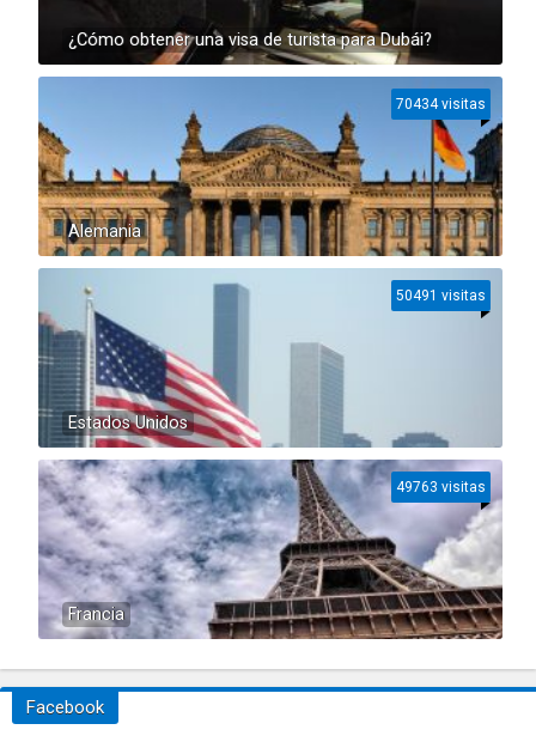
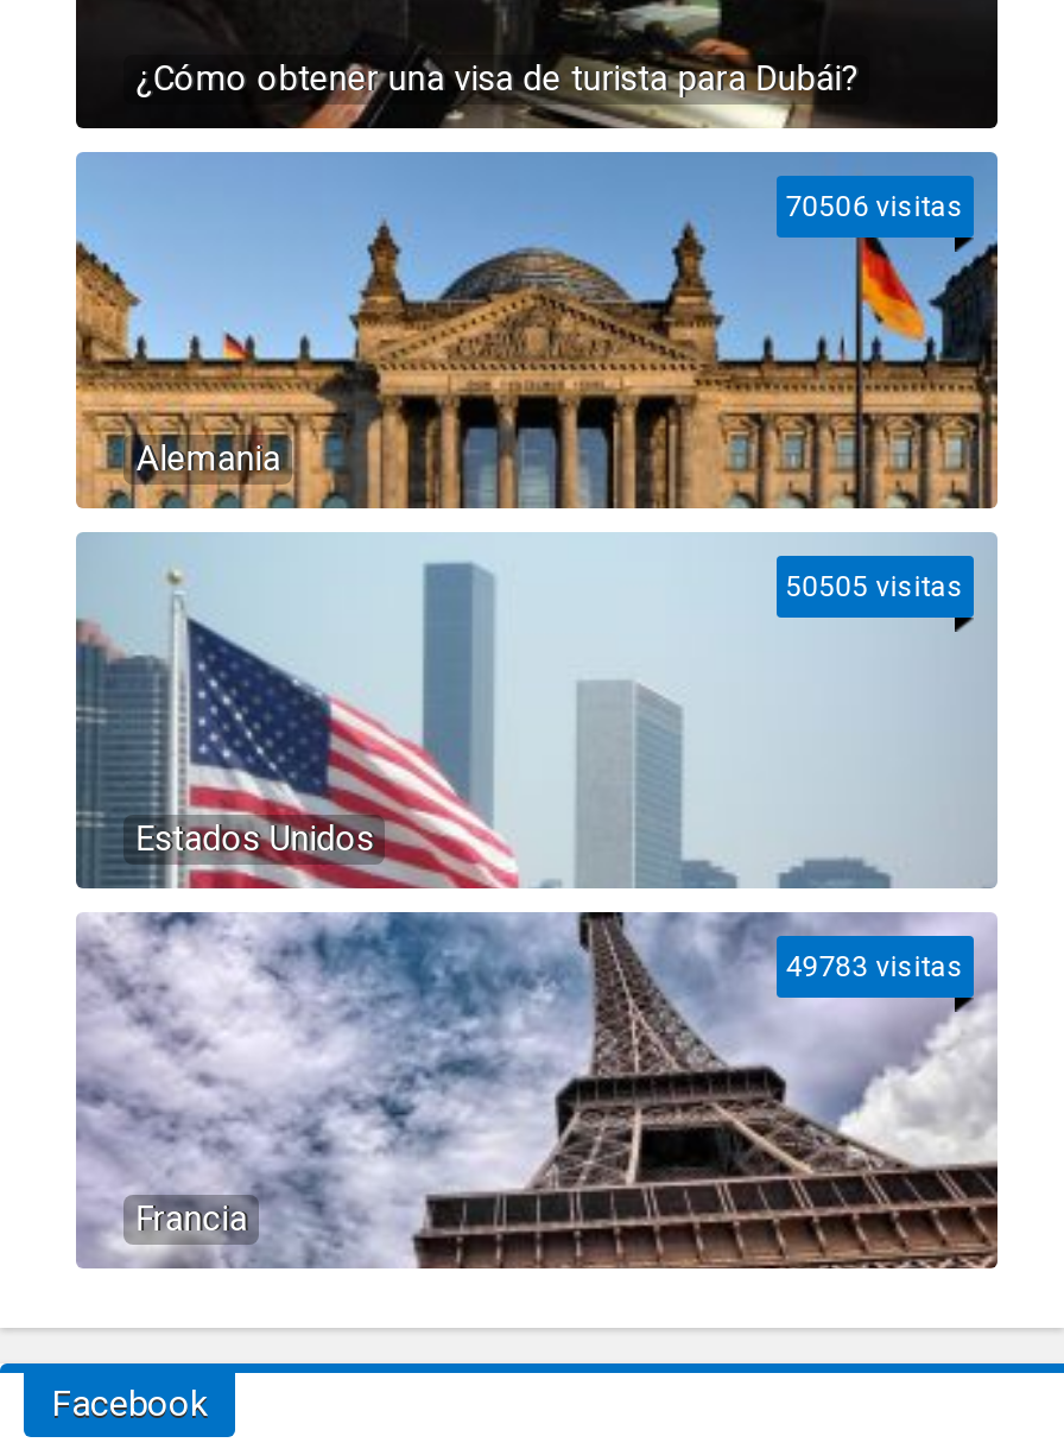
- 70434 visitas
+ 70506 visitas

- 50491 visitas
+ 50505 visitas

- 49763 visitas
+ 49783 visitas
